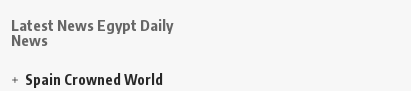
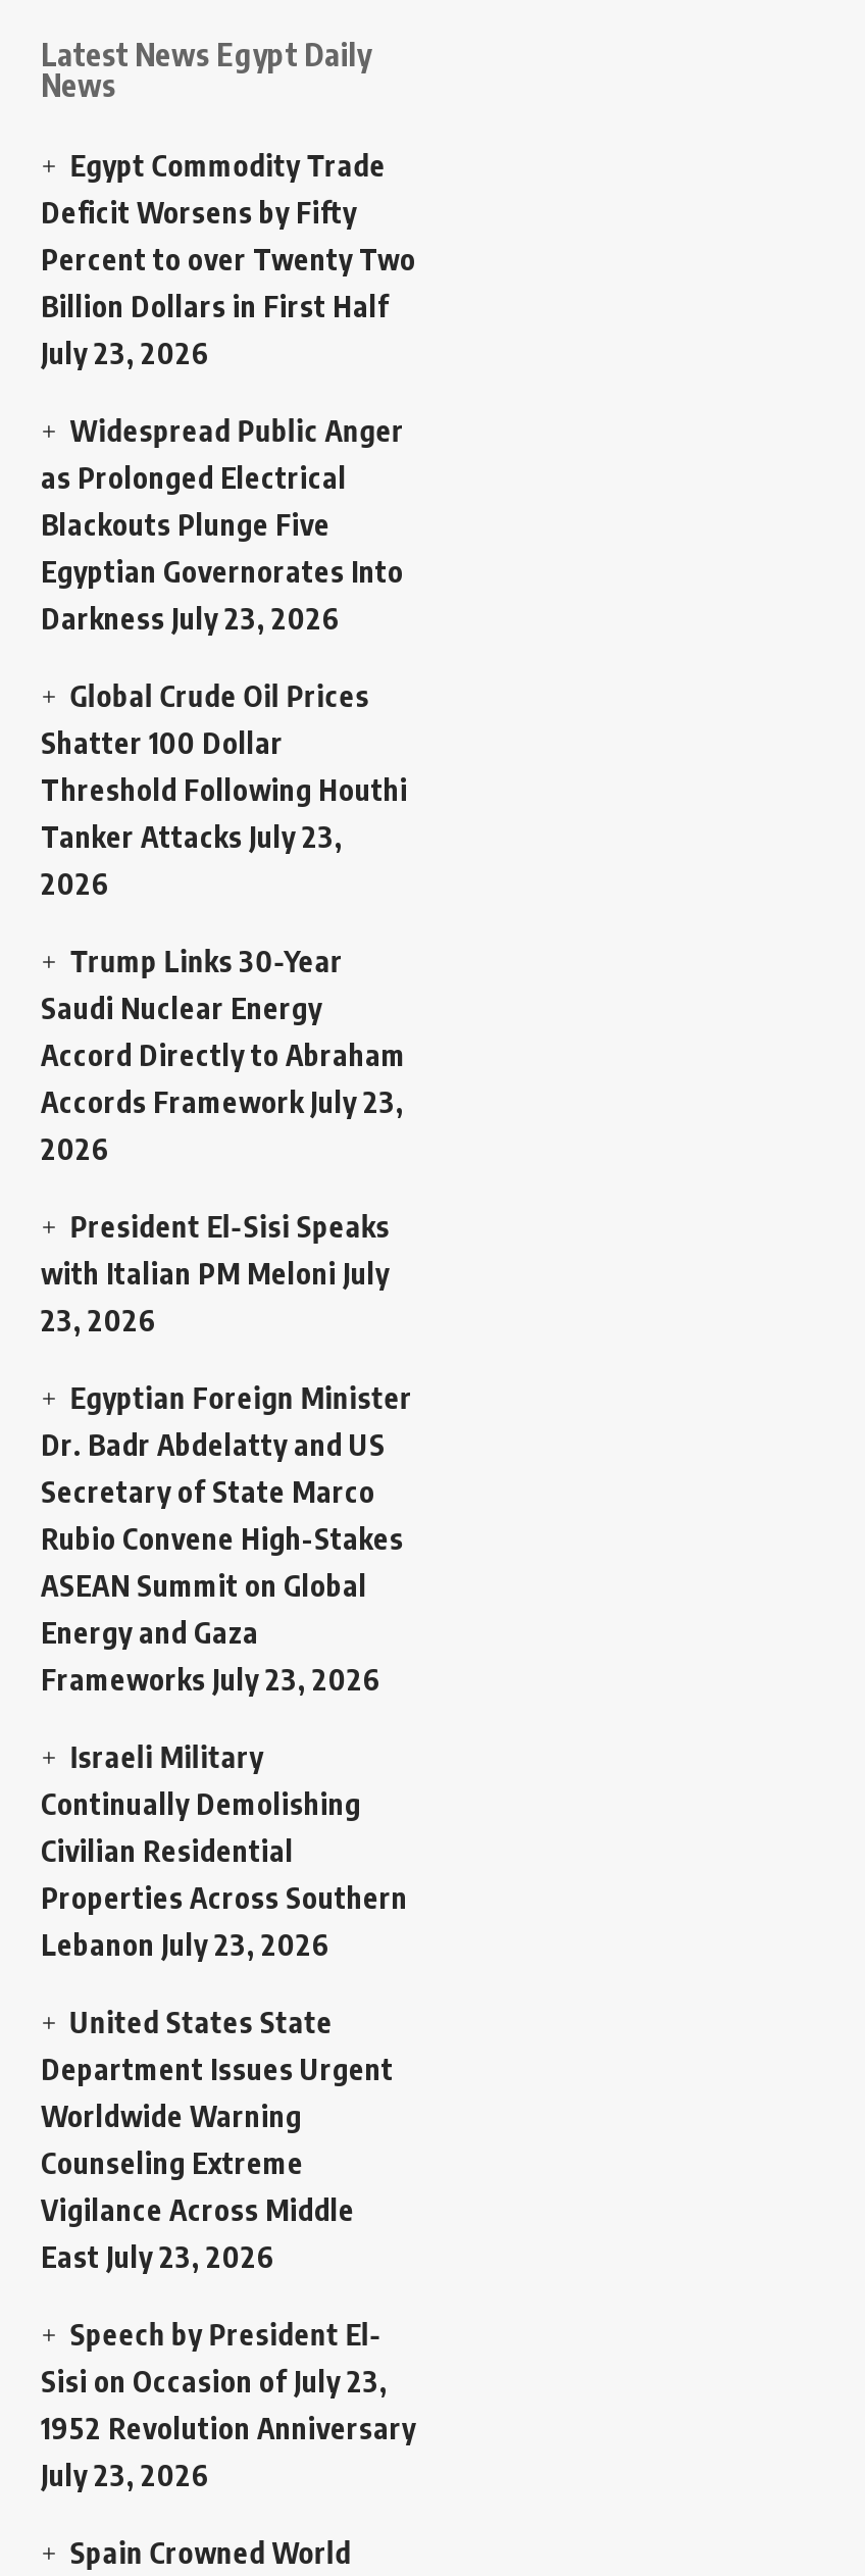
+ Egypt Commodity Trade
+ Deficit Worsens by Fifty
+ Percent to over Twenty Two
+ Billion Dollars in First Half
+ July 23, 2026
+ Widespread Public Anger
+ as Prolonged Electrical
+ Blackouts Plunge Five
+ Egyptian Governorates Into
+ Darkness July 23, 2026
+ Global Crude Oil Prices
+ Shatter 100 Dollar
+ Threshold Following Houthi
+ Tanker Attacks July 23,
+ 2026
+ Trump Links 30-Year
+ Saudi Nuclear Energy
+ Accord Directly to Abraham
+ Accords Framework July 23,
+ 2026
+ President El-Sisi Speaks
+ with Italian PM Meloni July
+ 23, 2026
+ Egyptian Foreign Minister
+ Dr. Badr Abdelatty and US
+ Secretary of State Marco
+ Rubio Convene High-Stakes
+ ASEAN Summit on Global
+ Energy and Gaza
+ Frameworks July 23, 2026
+ Israeli Military
+ Continually Demolishing
+ Civilian Residential
+ Properties Across Southern
+ Lebanon July 23, 2026
+ United States State
+ Department Issues Urgent
+ Worldwide Warning
+ Counseling Extreme
+ Vigilance Across Middle
+ East July 23, 2026
+ Speech by President El-
+ Sisi on Occasion of July 23,
+ 1952 Revolution Anniversary
+ July 23, 2026
